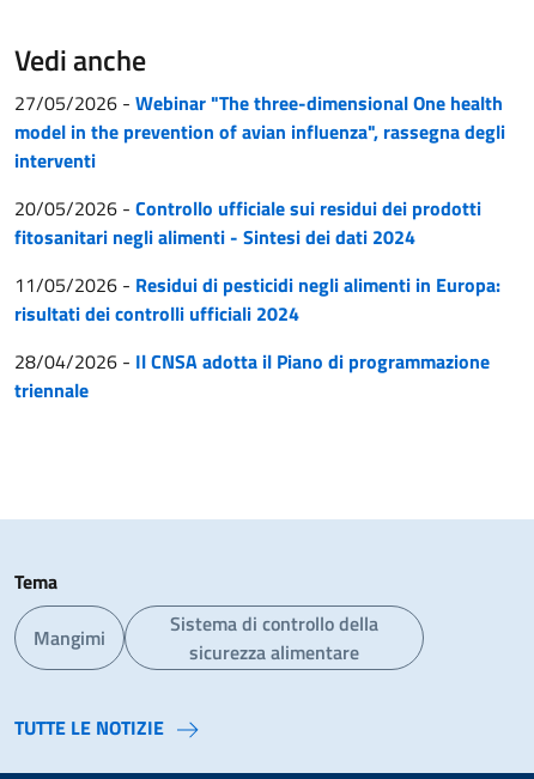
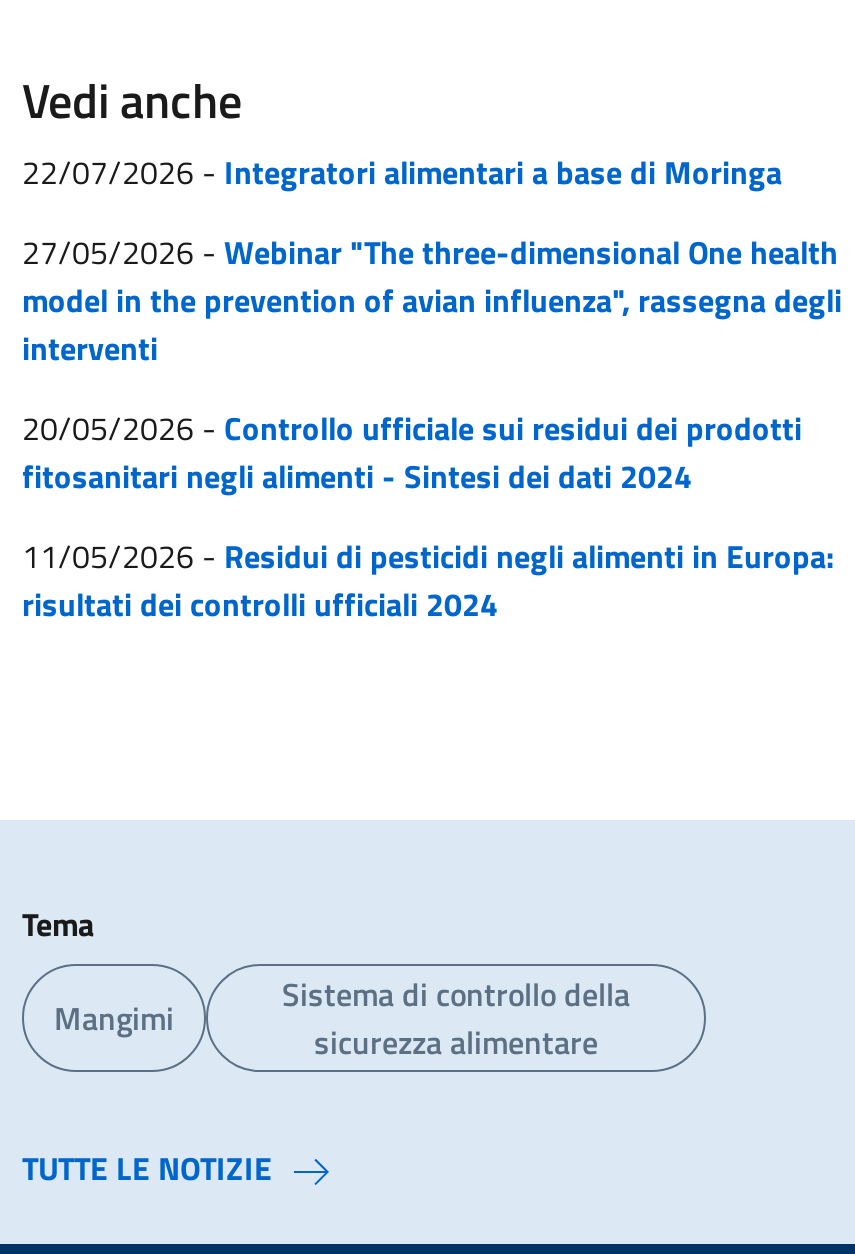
+ 22/07/2026 - Integratori alimentari a base di Moringa

moved down: 27/05/2026 - Webinar "The three-dimensional One health | model in the prevention of avian influenza", rassegna degli | interventi | 20/05/2026 - Controllo ufficiale sui residui dei prodotti | fitosanitari negli alimenti - Sintesi dei dati 2024 | 11/05/2026 - Residui di pesticidi negli alimenti in Europa: | risultati dei controlli ufficiali 2024

- 28/04/2026 - Il CNSA adotta il Piano di programmazione
- triennale
